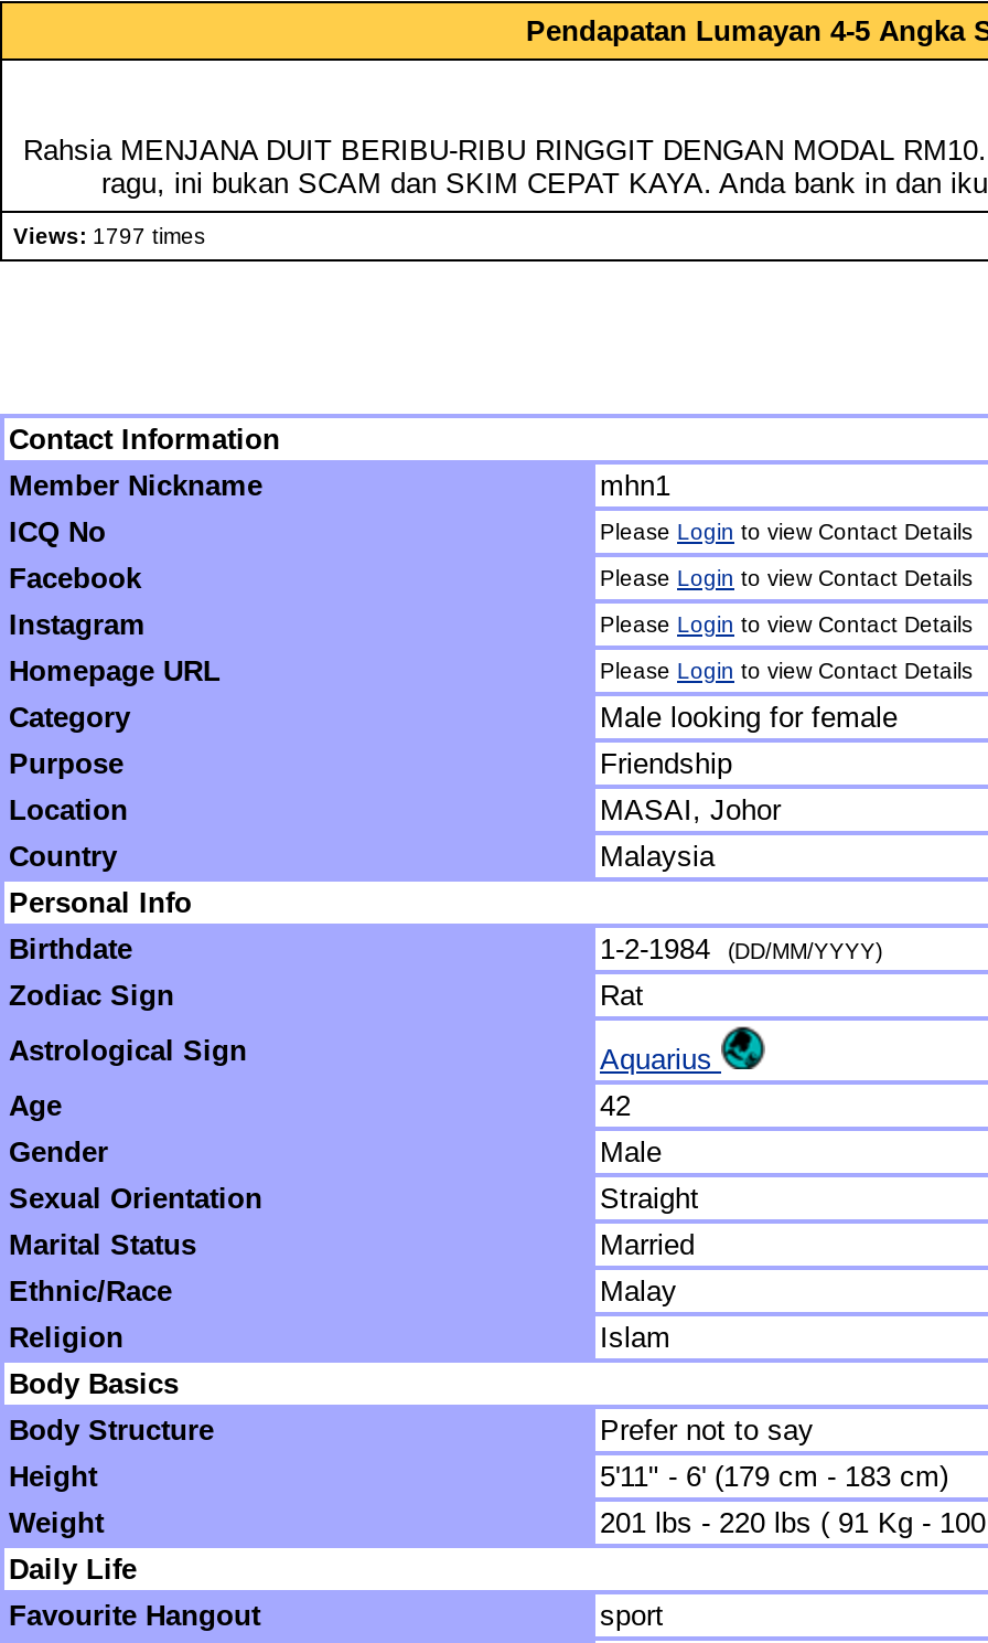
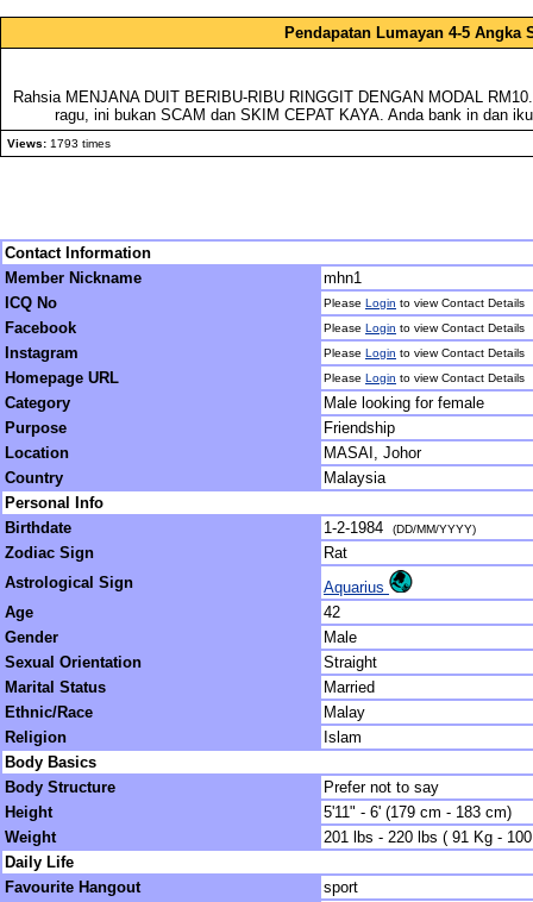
- Views: 1797 times
+ Views: 1793 times
